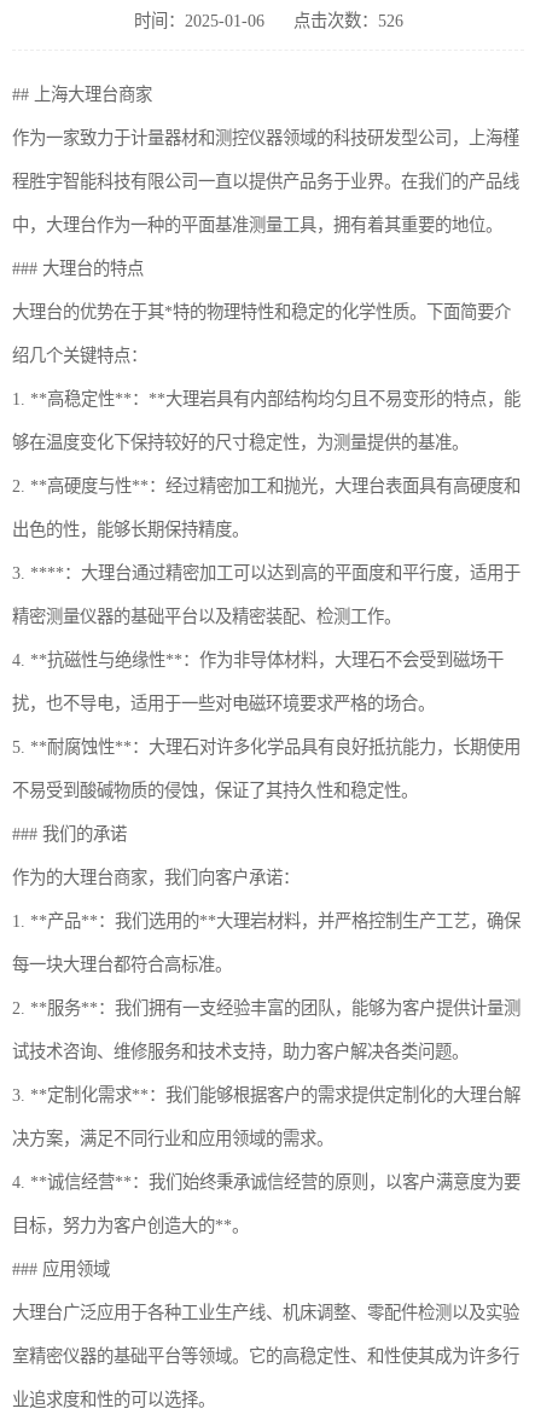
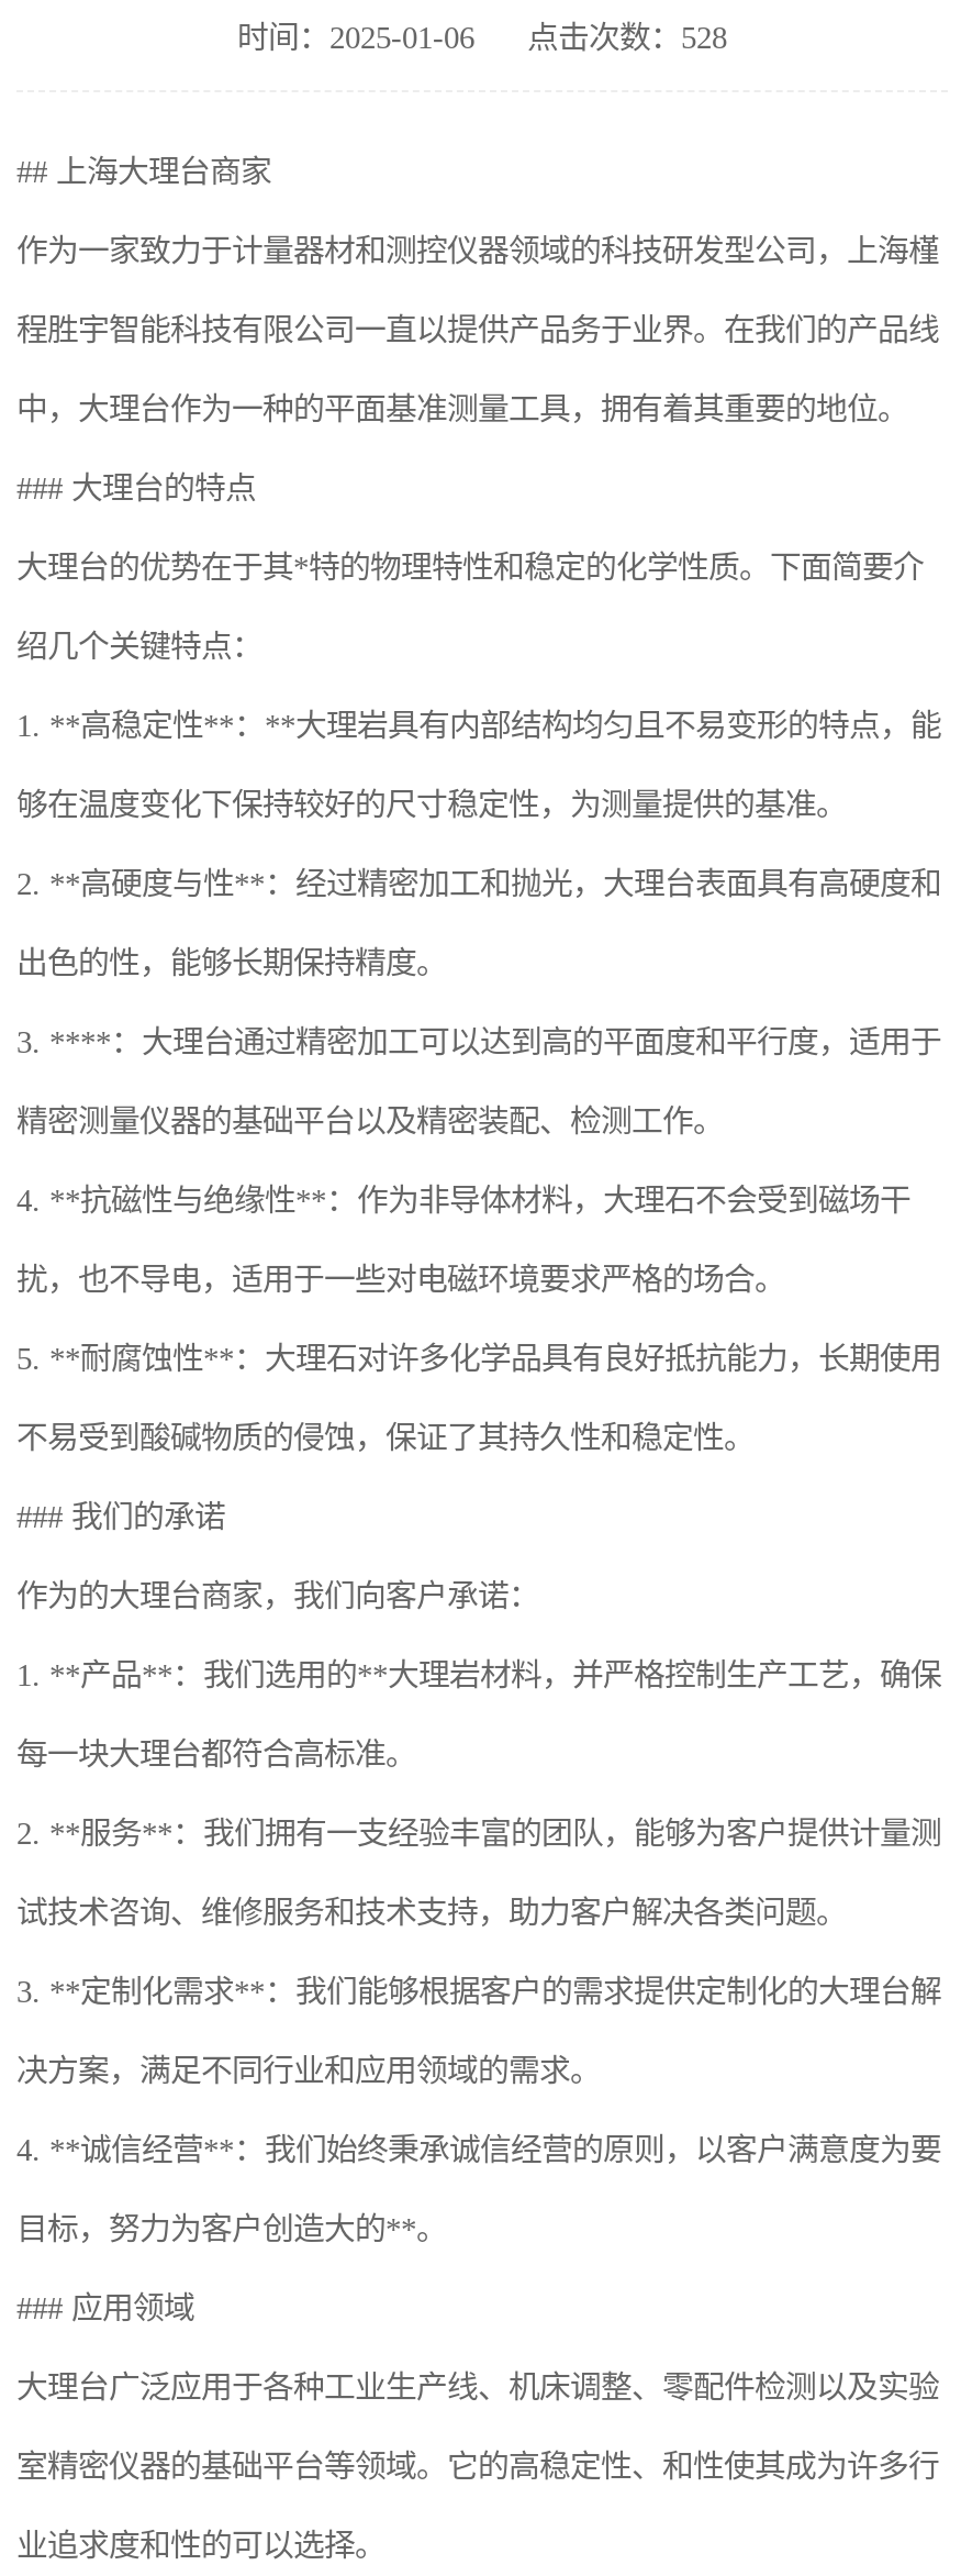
- 时间：2025-01-06 点击次数：526
+ 时间：2025-01-06 点击次数：528
